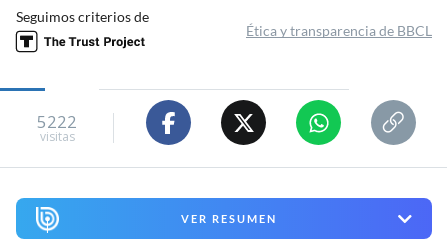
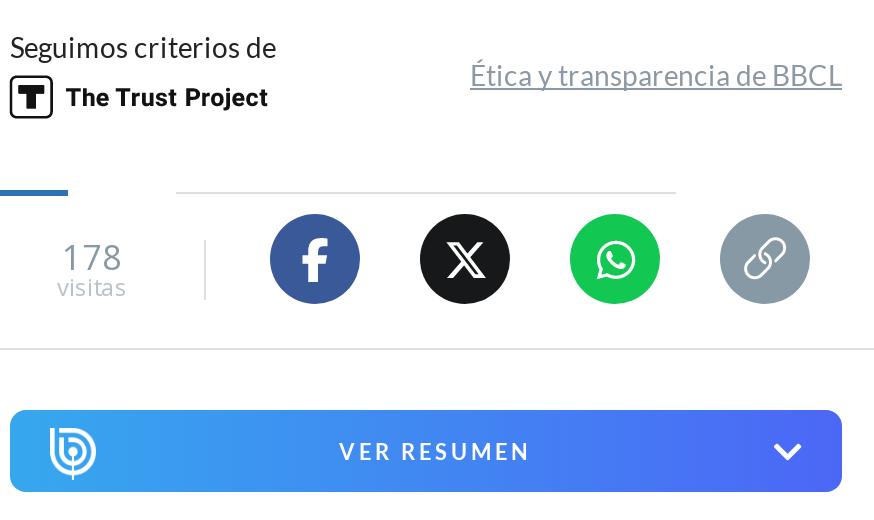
- 5222
+ 178
